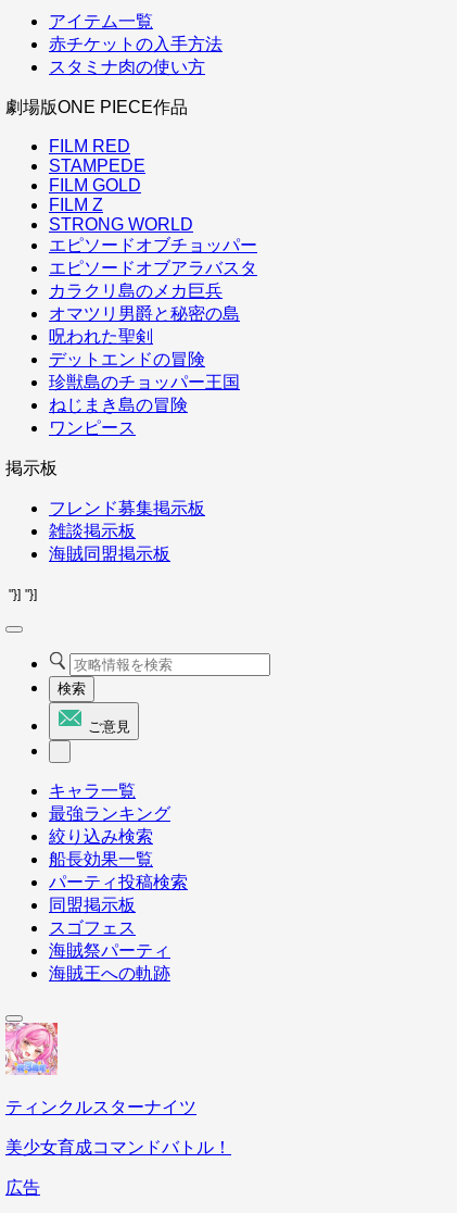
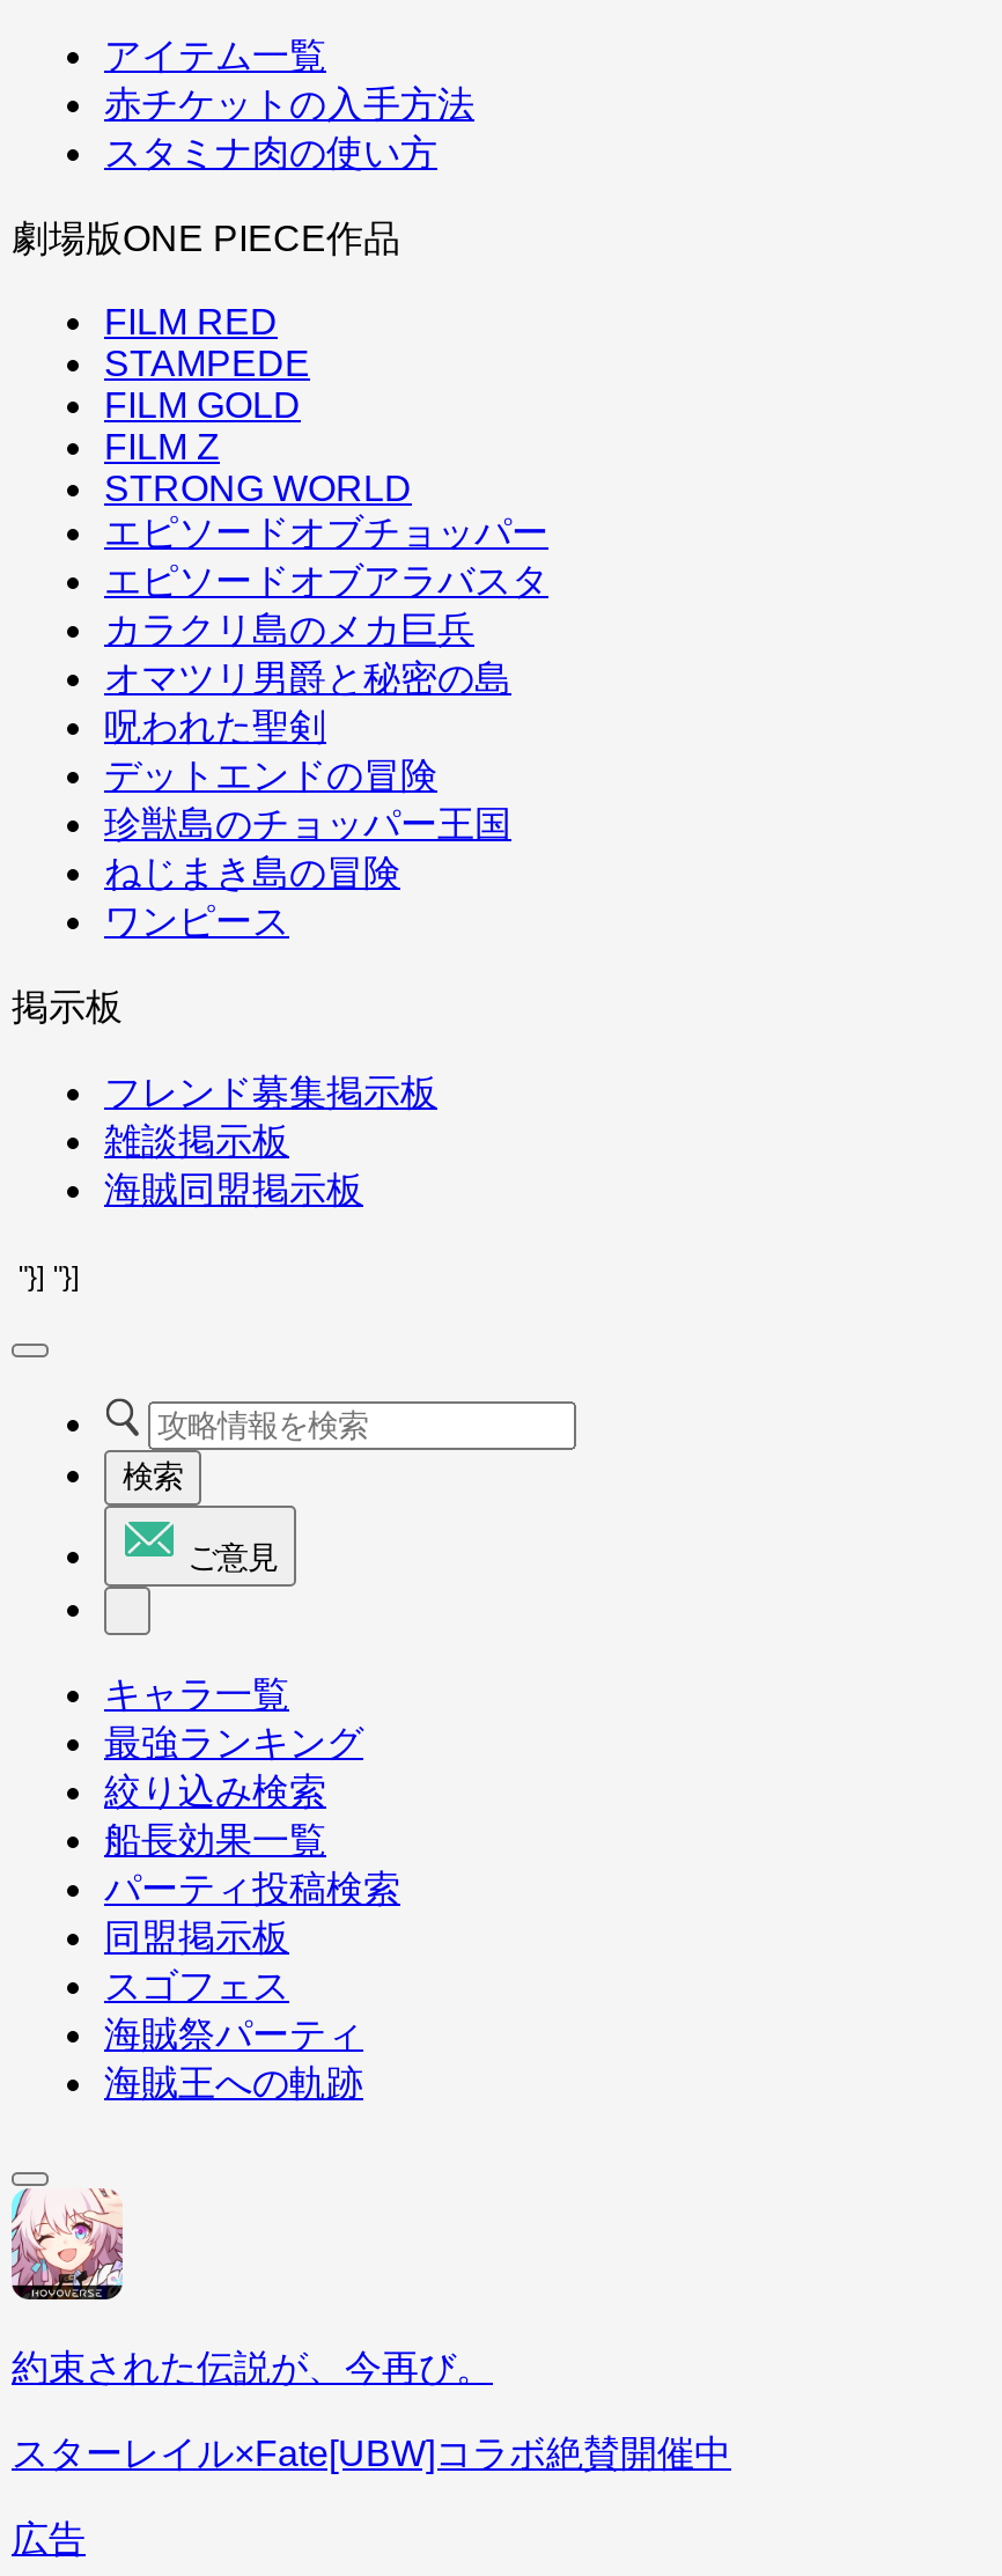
- [image]
- ティンクルスターナイツ
+ [image]
+ 約束された伝説が、今再び。

- 美少女育成コマンドバトル！
+ スターレイル×Fate[UBW]コラボ絶賛開催中
